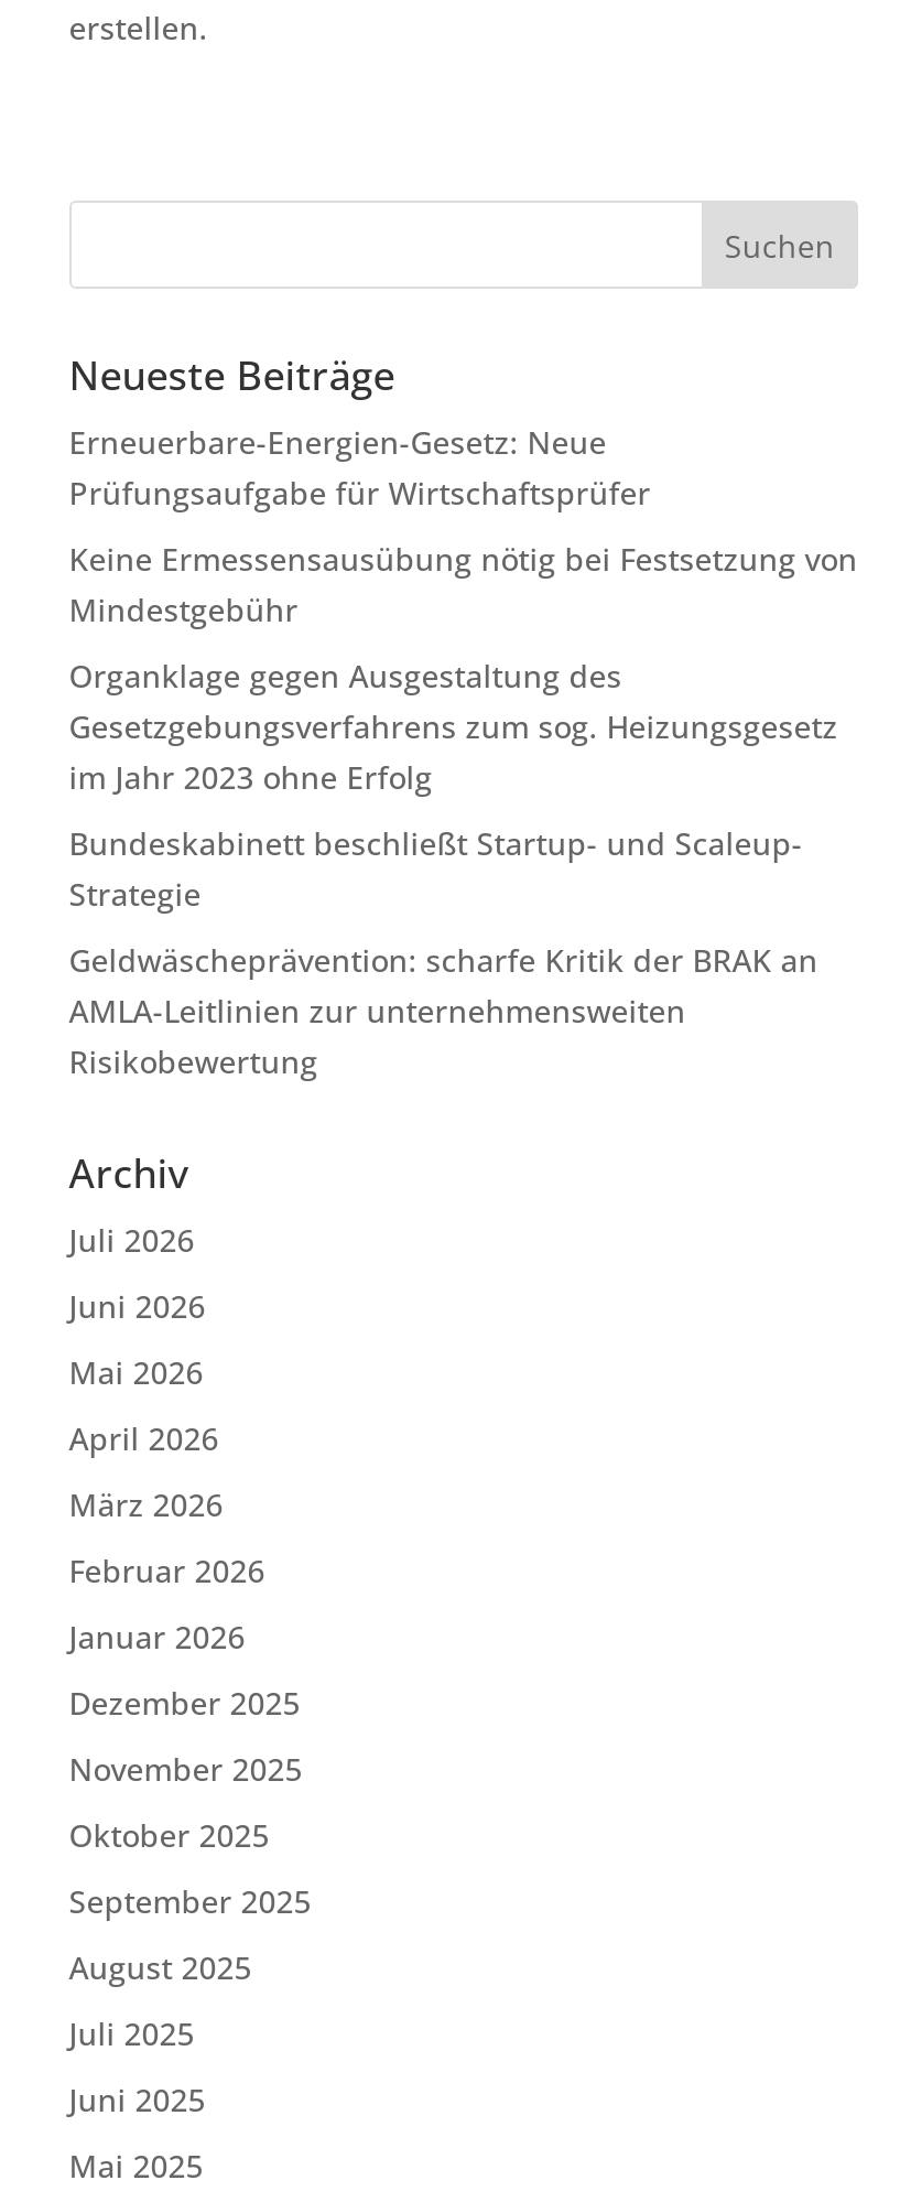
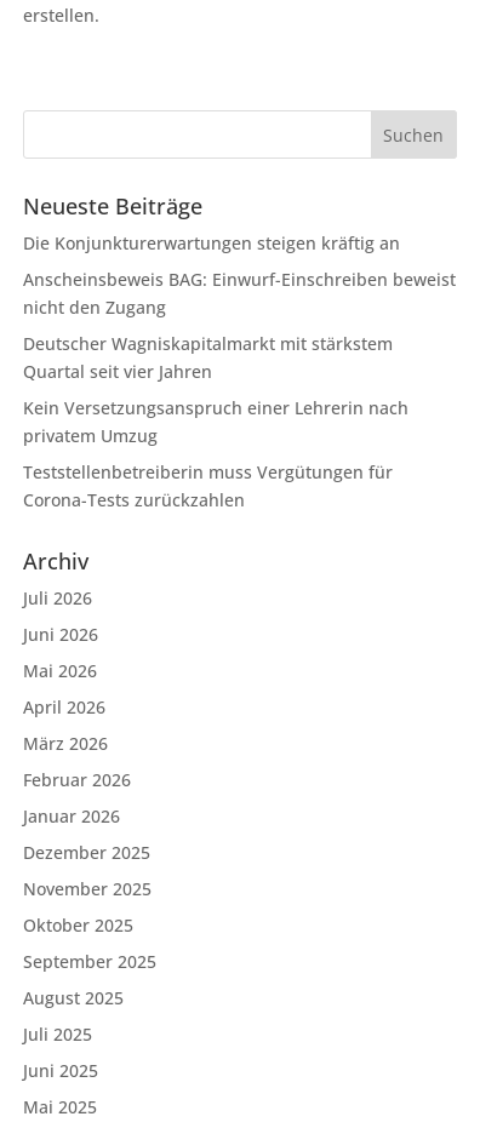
- Erneuerbare-Energien-Gesetz: Neue
- Prüfungsaufgabe für Wirtschaftsprüfer
+ Die Konjunkturerwartungen steigen kräftig an

- Keine Ermessensausübung nötig bei Festsetzung von
- Mindestgebühr
+ Anscheinsbeweis BAG: Einwurf-Einschreiben beweist
+ nicht den Zugang

- Organklage gegen Ausgestaltung des
- Gesetzgebungsverfahrens zum sog. Heizungsgesetz
- im Jahr 2023 ohne Erfolg
+ Deutscher Wagniskapitalmarkt mit stärkstem
+ Quartal seit vier Jahren

- Bundeskabinett beschließt Startup- und Scaleup-
- Strategie
+ Kein Versetzungsanspruch einer Lehrerin nach
+ privatem Umzug

- Geldwäscheprävention: scharfe Kritik der BRAK an
- AMLA-Leitlinien zur unternehmensweiten
- Risikobewertung
+ Teststellenbetreiberin muss Vergütungen für
+ Corona-Tests zurückzahlen
